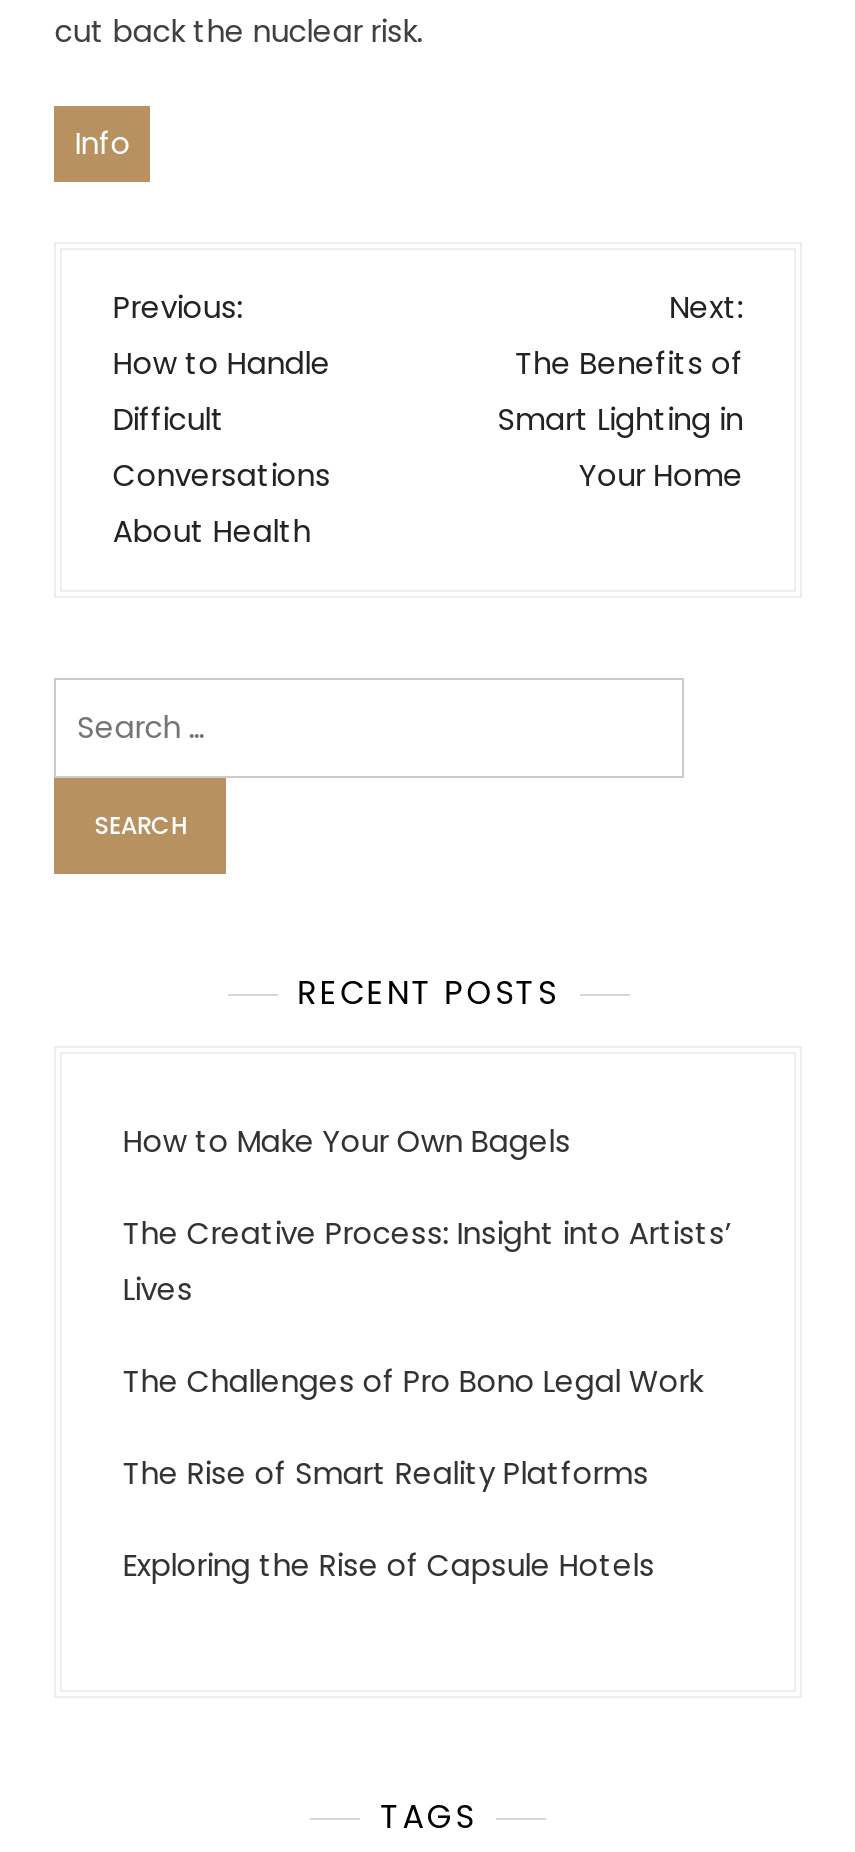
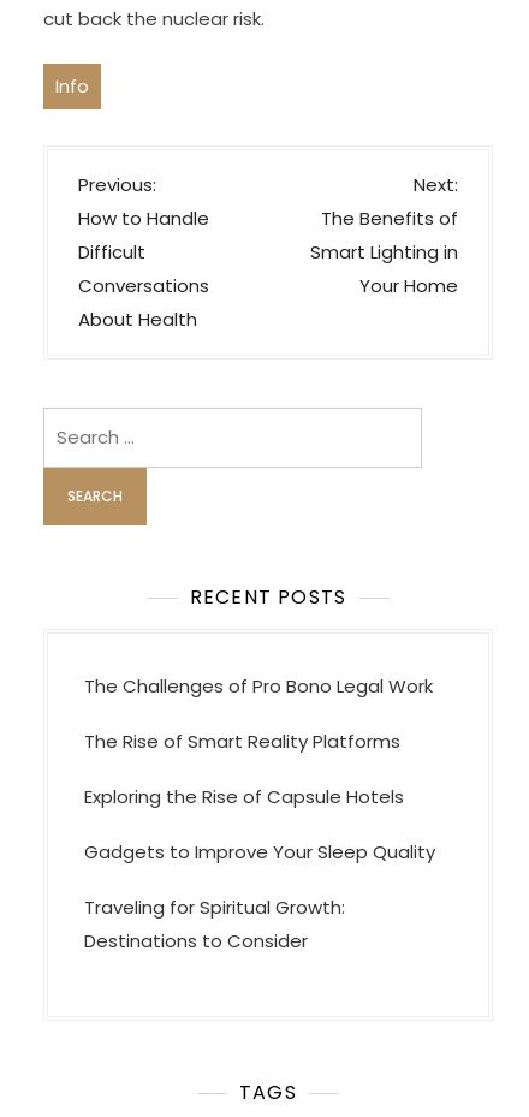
- How to Make Your Own Bagels
- The Creative Process: Insight into Artists’
- Lives

moved up: The Challenges of Pro Bono Legal Work | The Rise of Smart Reality Platforms | Exploring the Rise of Capsule Hotels

+ Gadgets to Improve Your Sleep Quality
+ Traveling for Spiritual Growth:
+ Destinations to Consider
